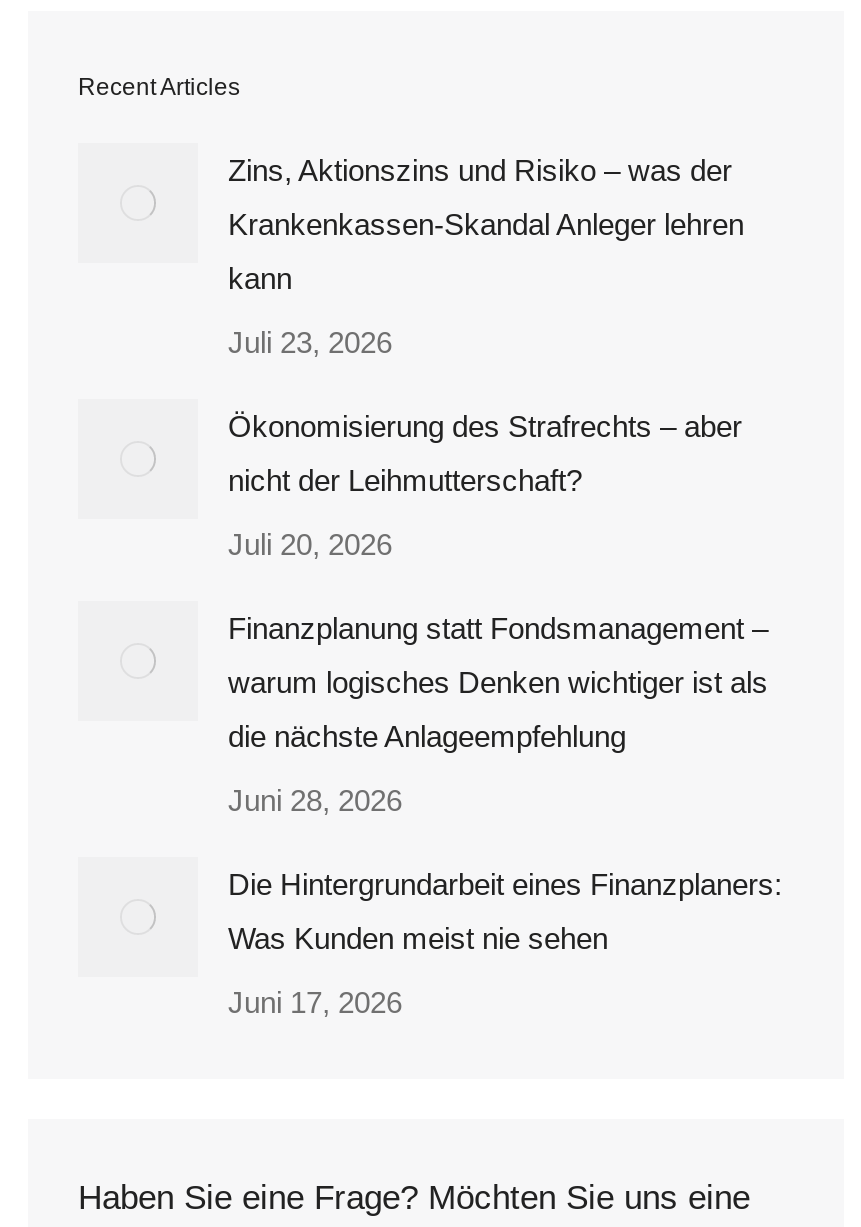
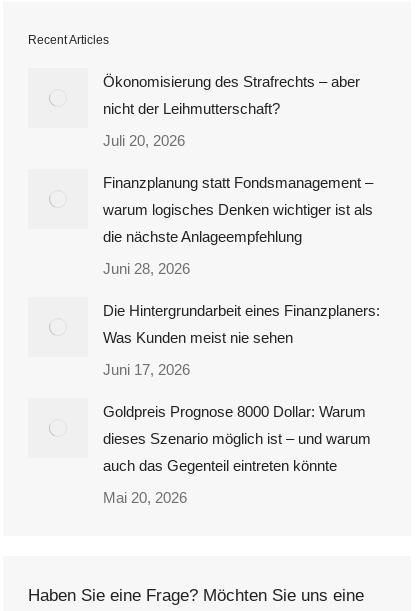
- Zins, Aktionszins und Risiko – was der
- Krankenkassen-Skandal Anleger lehren
- kann
- Juli 23, 2026

moved up: Ökonomisierung des Strafrechts – aber | nicht der Leihmutterschaft? | Juli 20, 2026 | ... | Was Kunden meist nie sehen | Juni 17, 2026

+ Goldpreis Prognose 8000 Dollar: Warum
+ dieses Szenario möglich ist – und warum
+ auch das Gegenteil eintreten könnte
+ Mai 20, 2026
